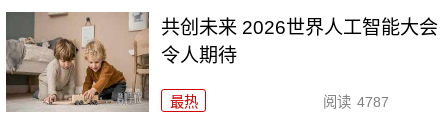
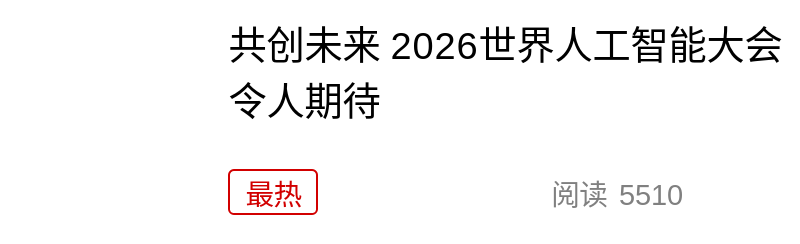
- [image]

- 阅读 4787
+ 阅读 5510
